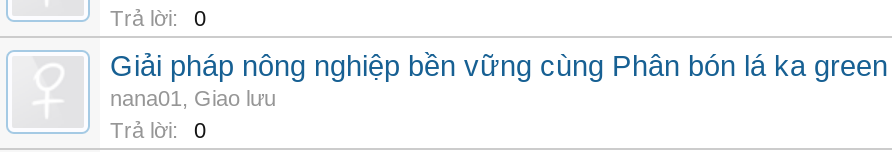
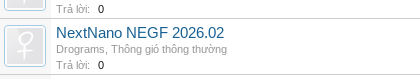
- Giải pháp nông nghiệp bền vững cùng Phân bón lá ka green
- nana01, Giao lưu
+ NextNano NEGF 2026.02
+ Drograms, Thông gió thông thường
